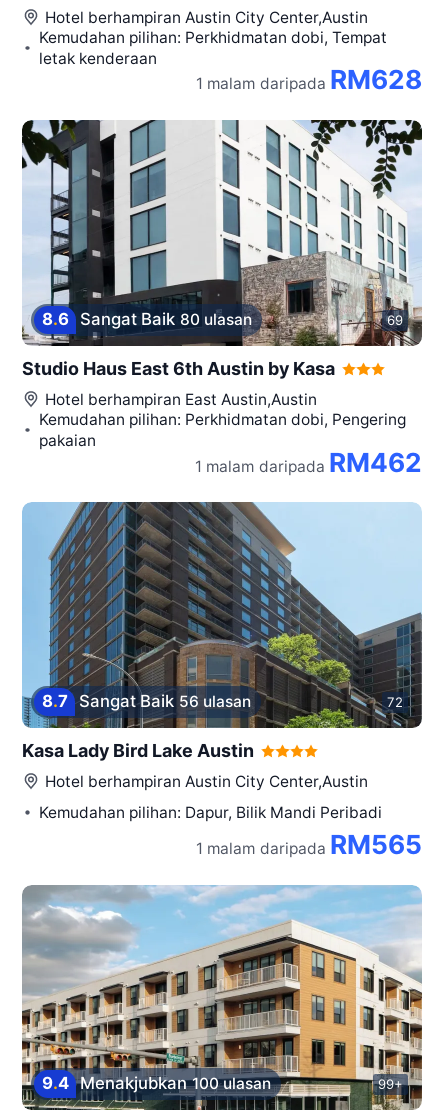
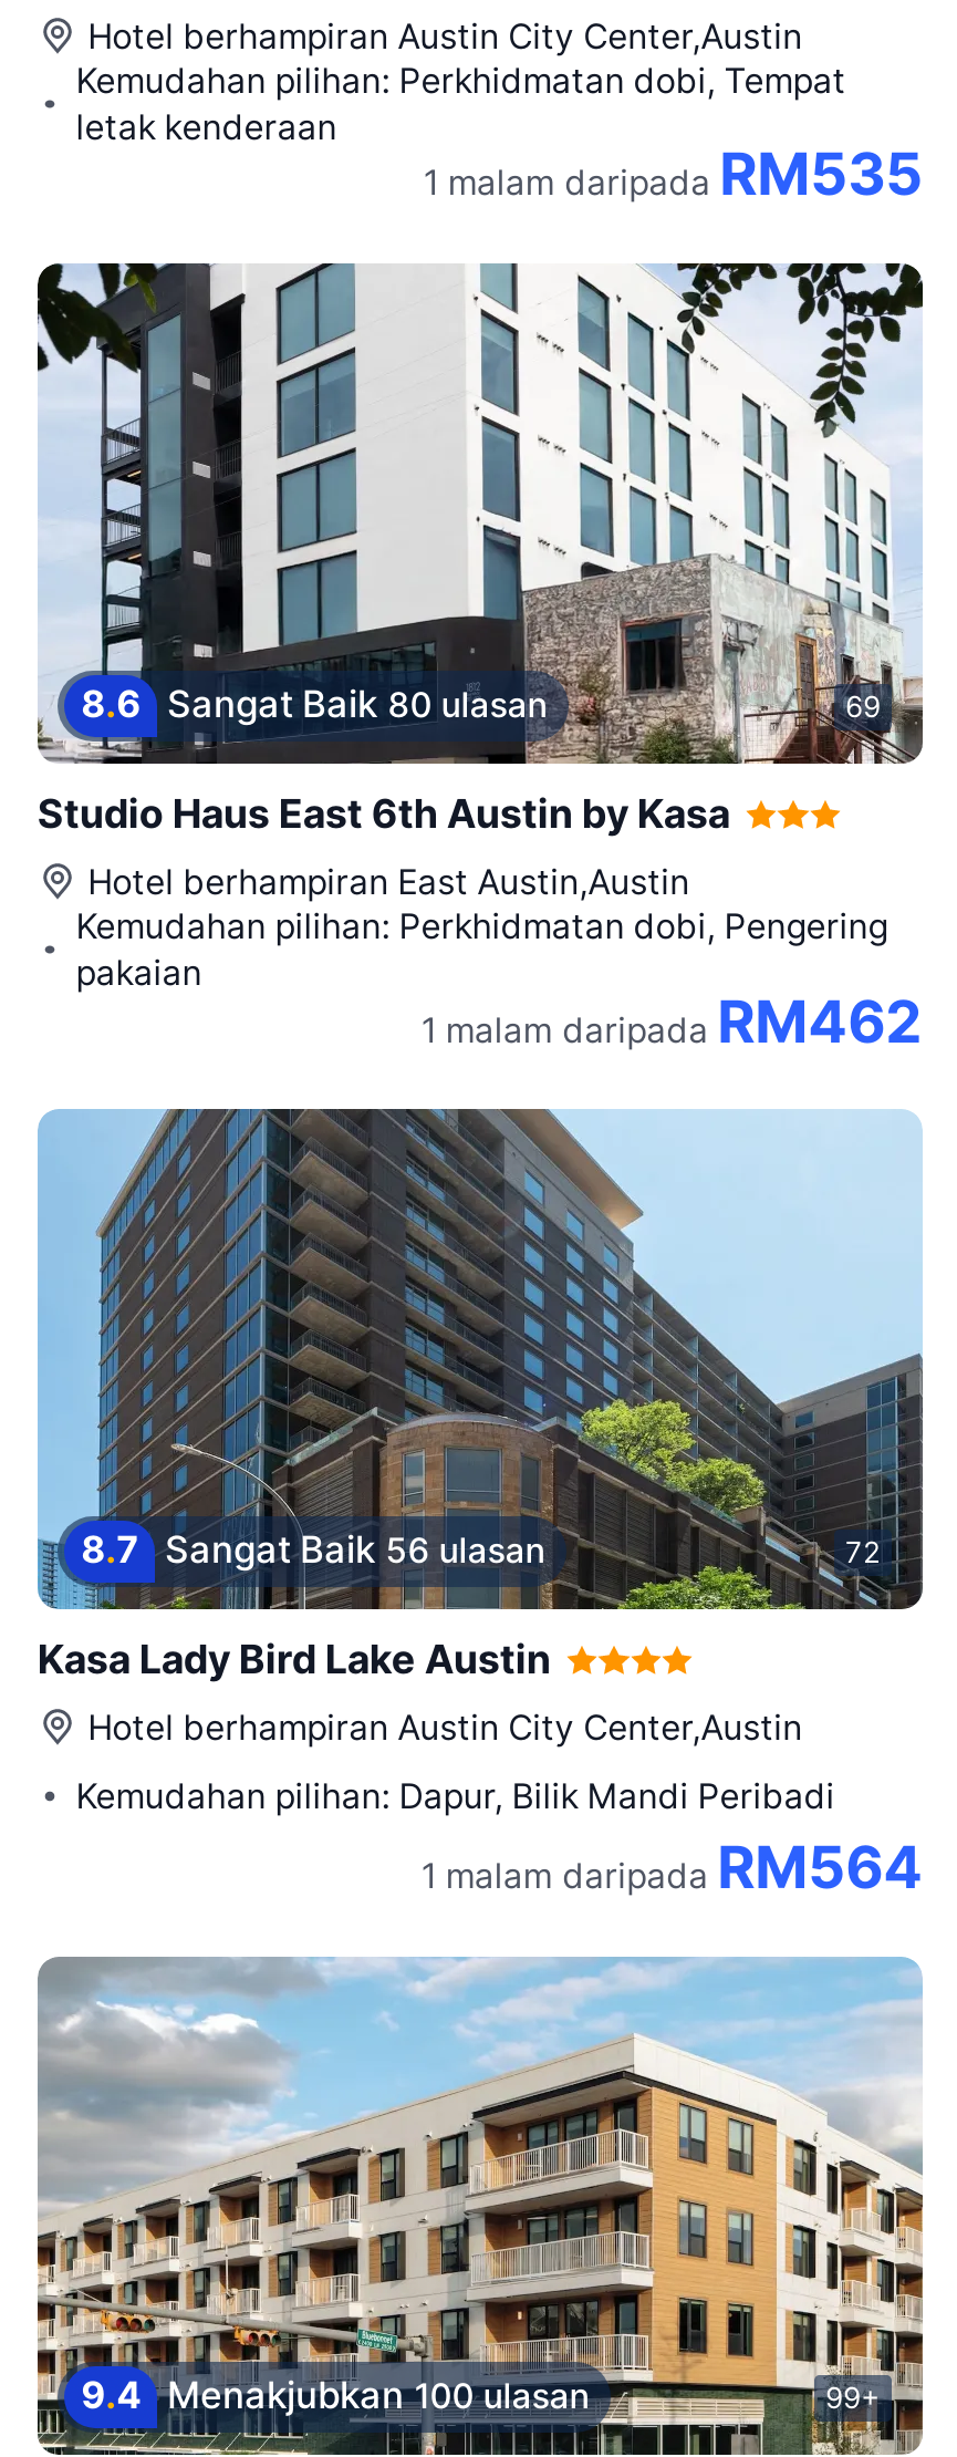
- 1 malam daripada RM628
+ 1 malam daripada RM535

- 1 malam daripada RM565
+ 1 malam daripada RM564
